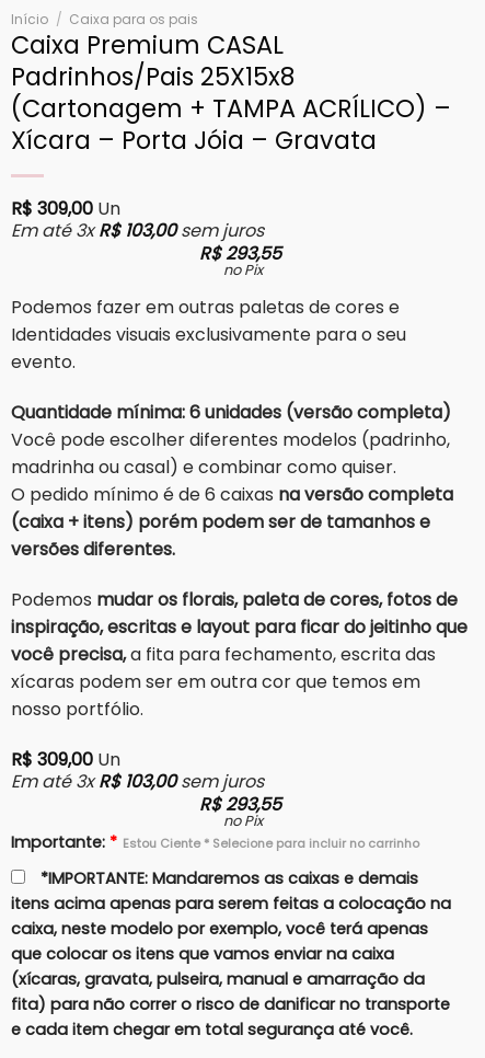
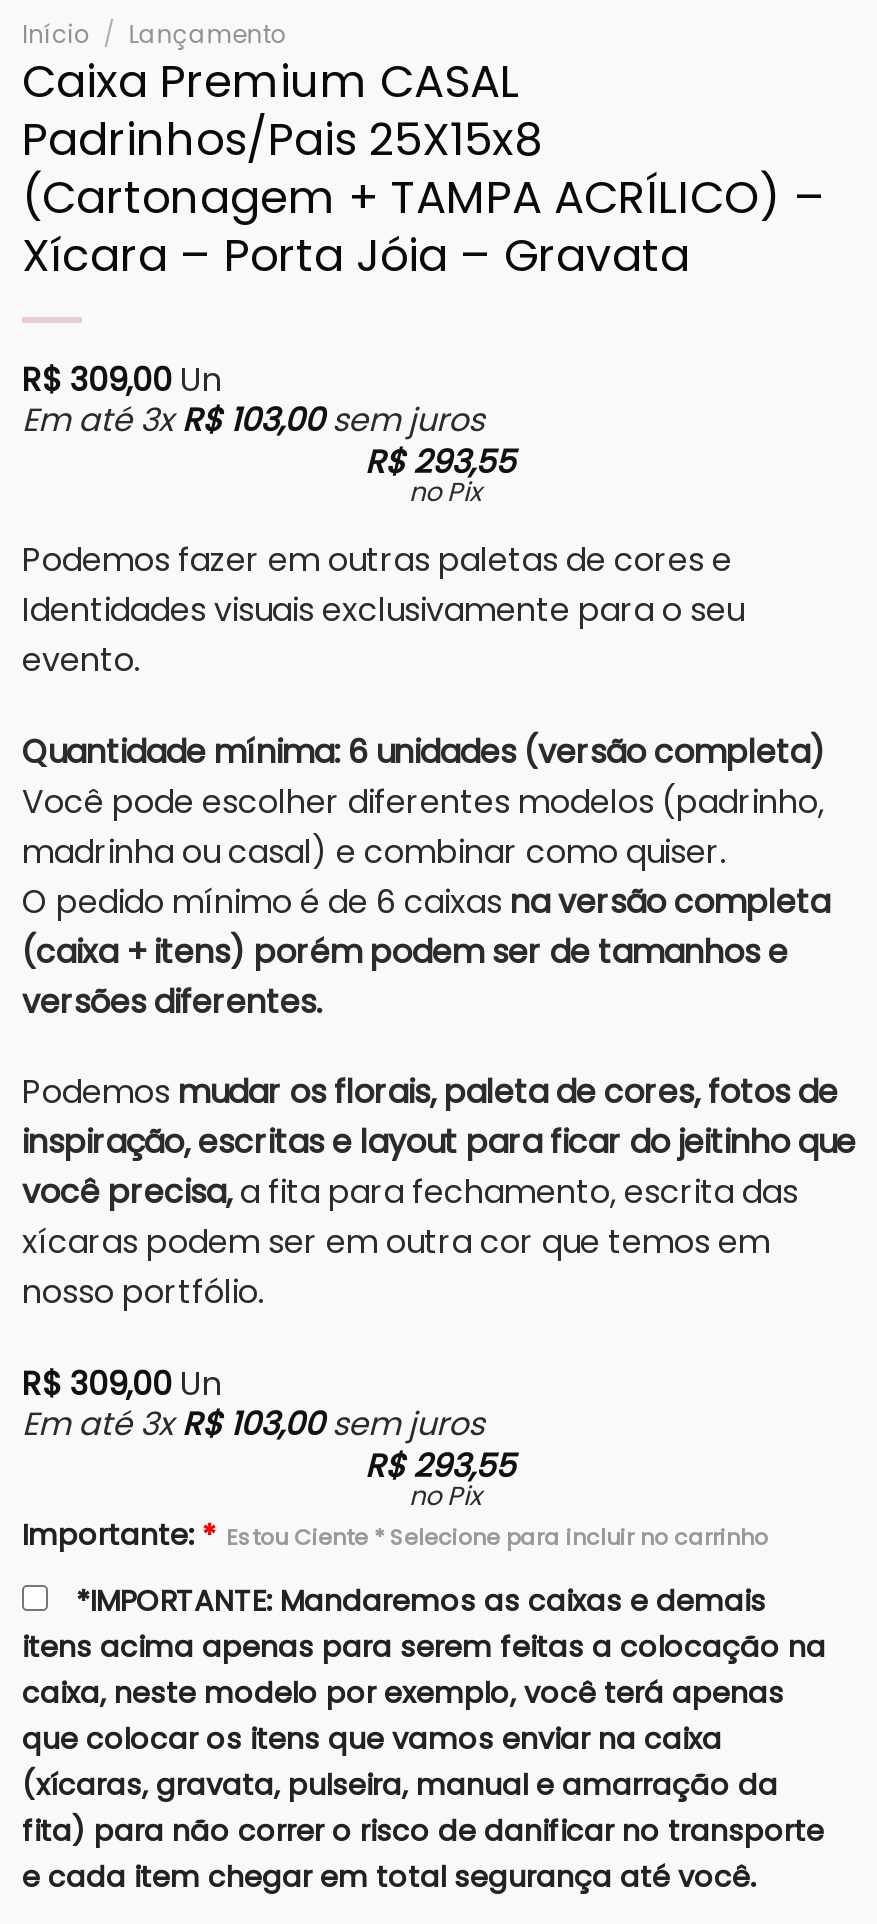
- Início / Caixa para os pais
+ Início / Lançamento
